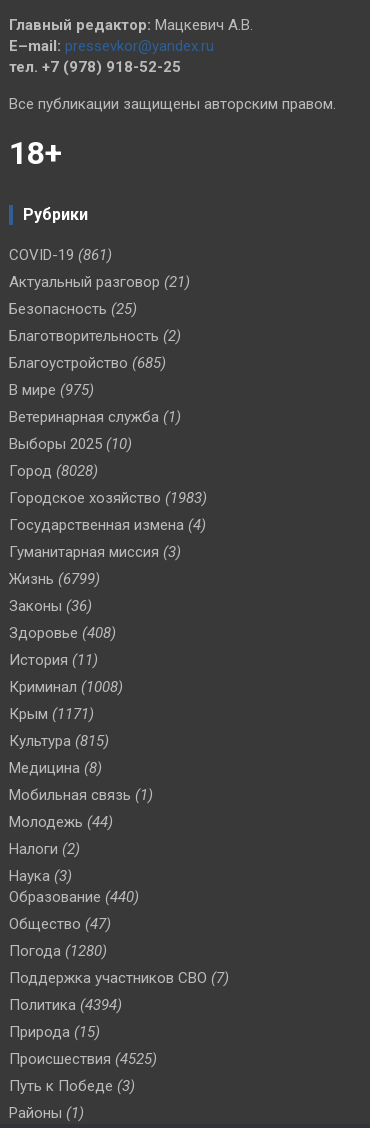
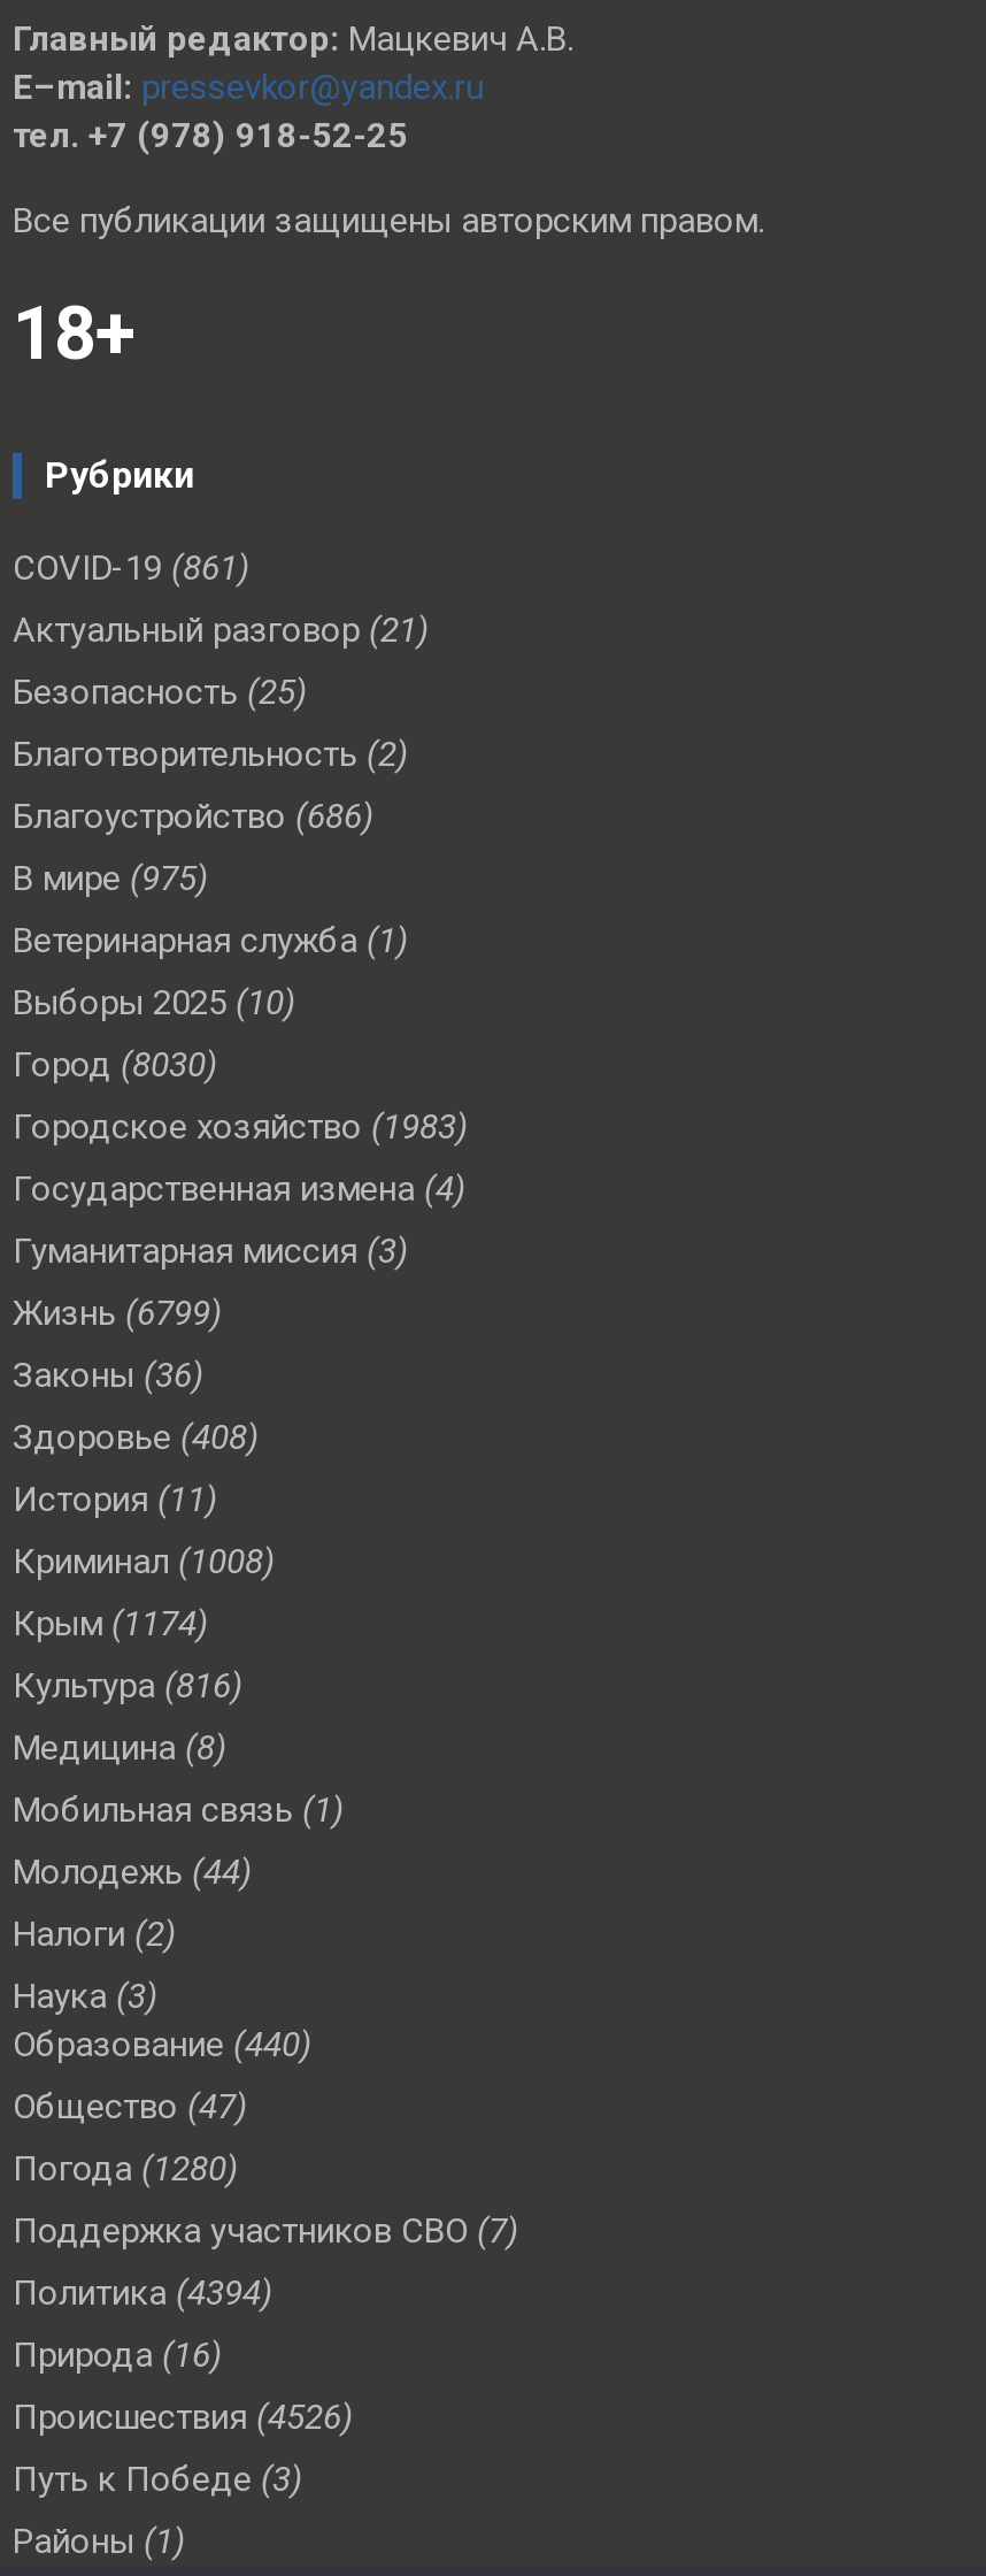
- Благоустройство (685)
+ Благоустройство (686)

- Город (8028)
+ Город (8030)

- Крым (1171)
+ Крым (1174)

- Культура (815)
+ Культура (816)

- Природа (15)
+ Природа (16)

- Происшествия (4525)
+ Происшествия (4526)
